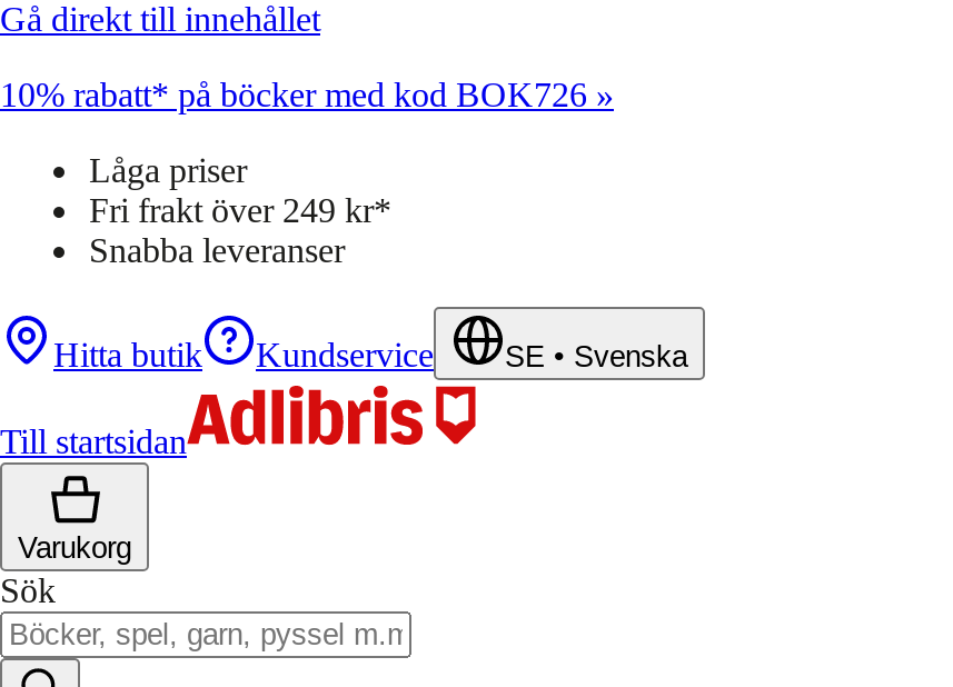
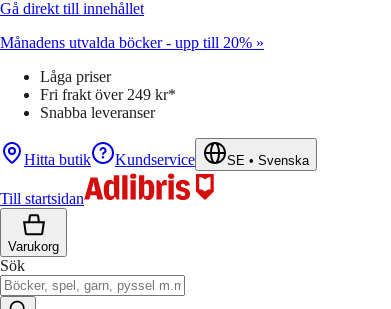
- 10% rabatt* på böcker med kod BOK726 »
+ Månadens utvalda böcker - upp till 20% »
